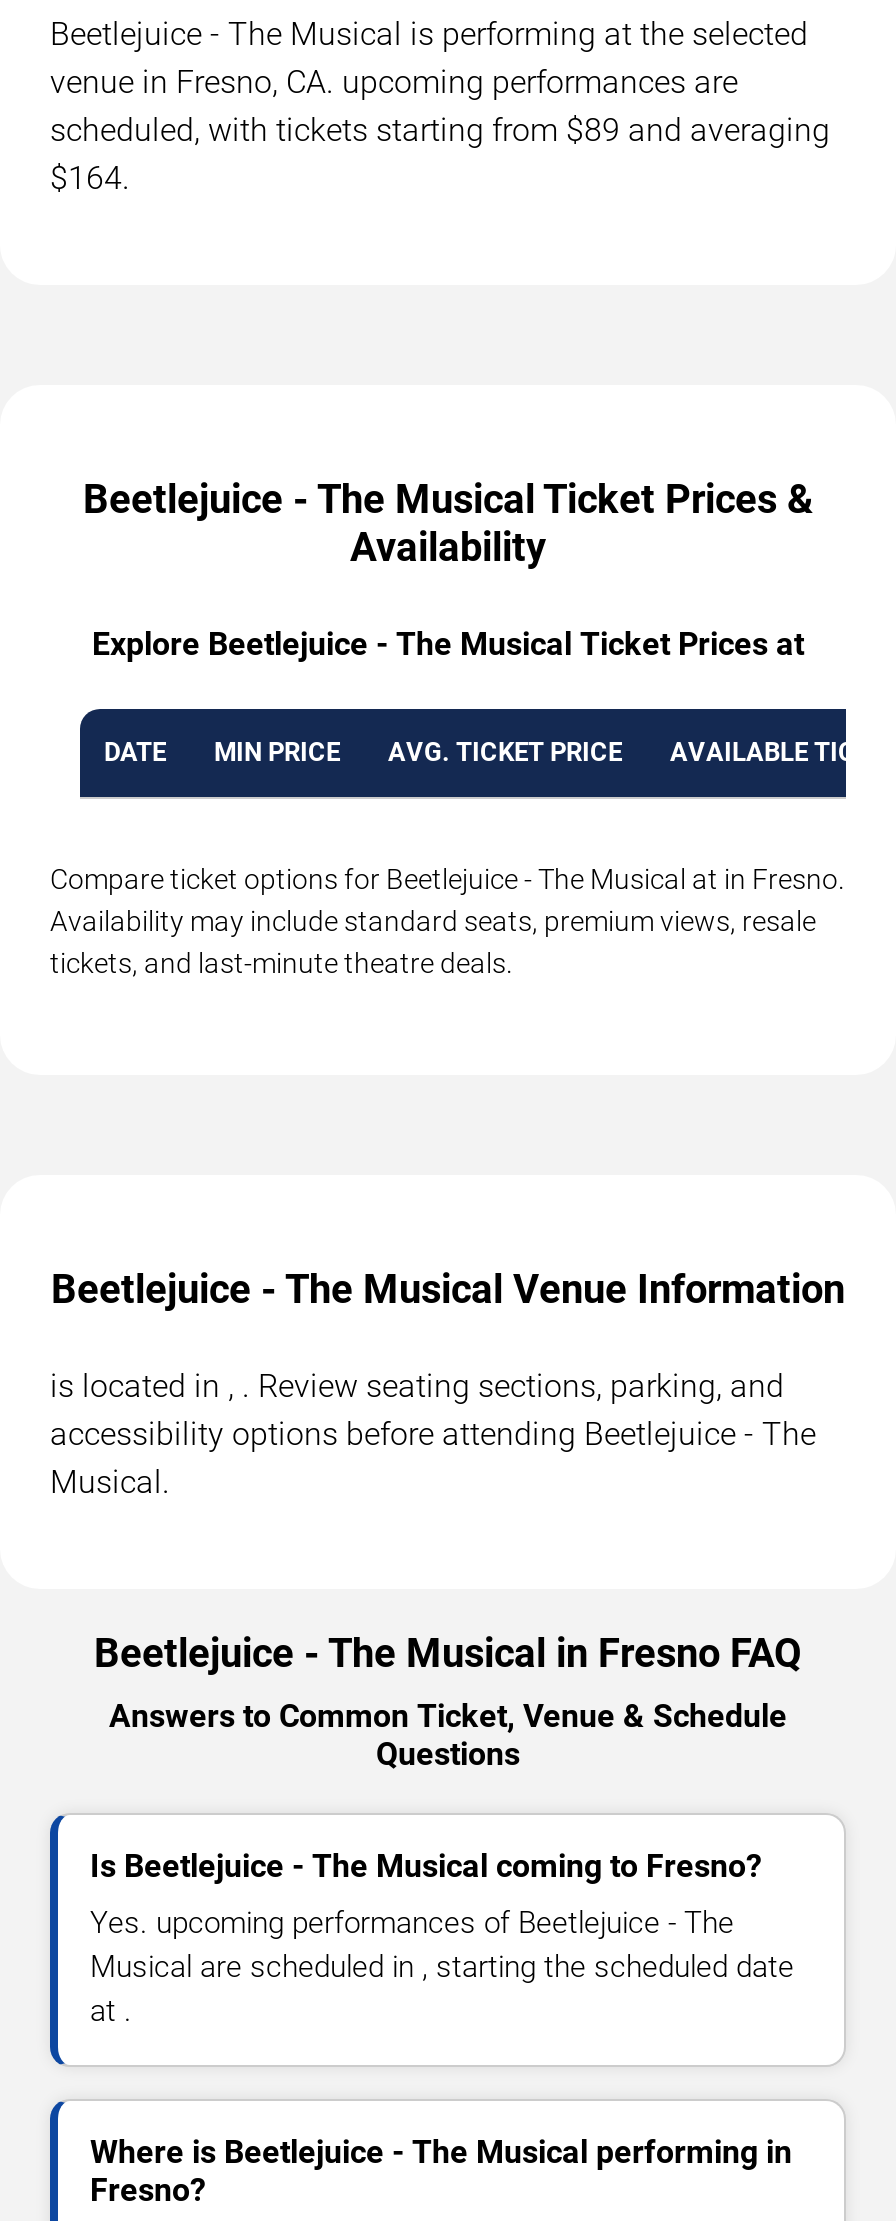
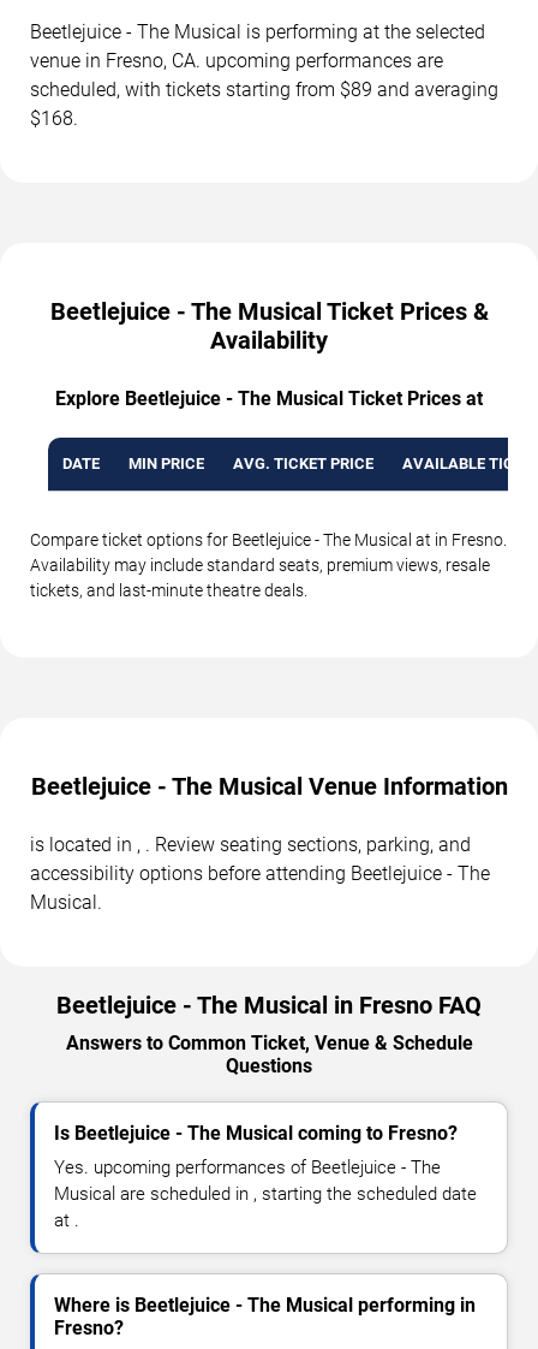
- $164.
+ $168.
